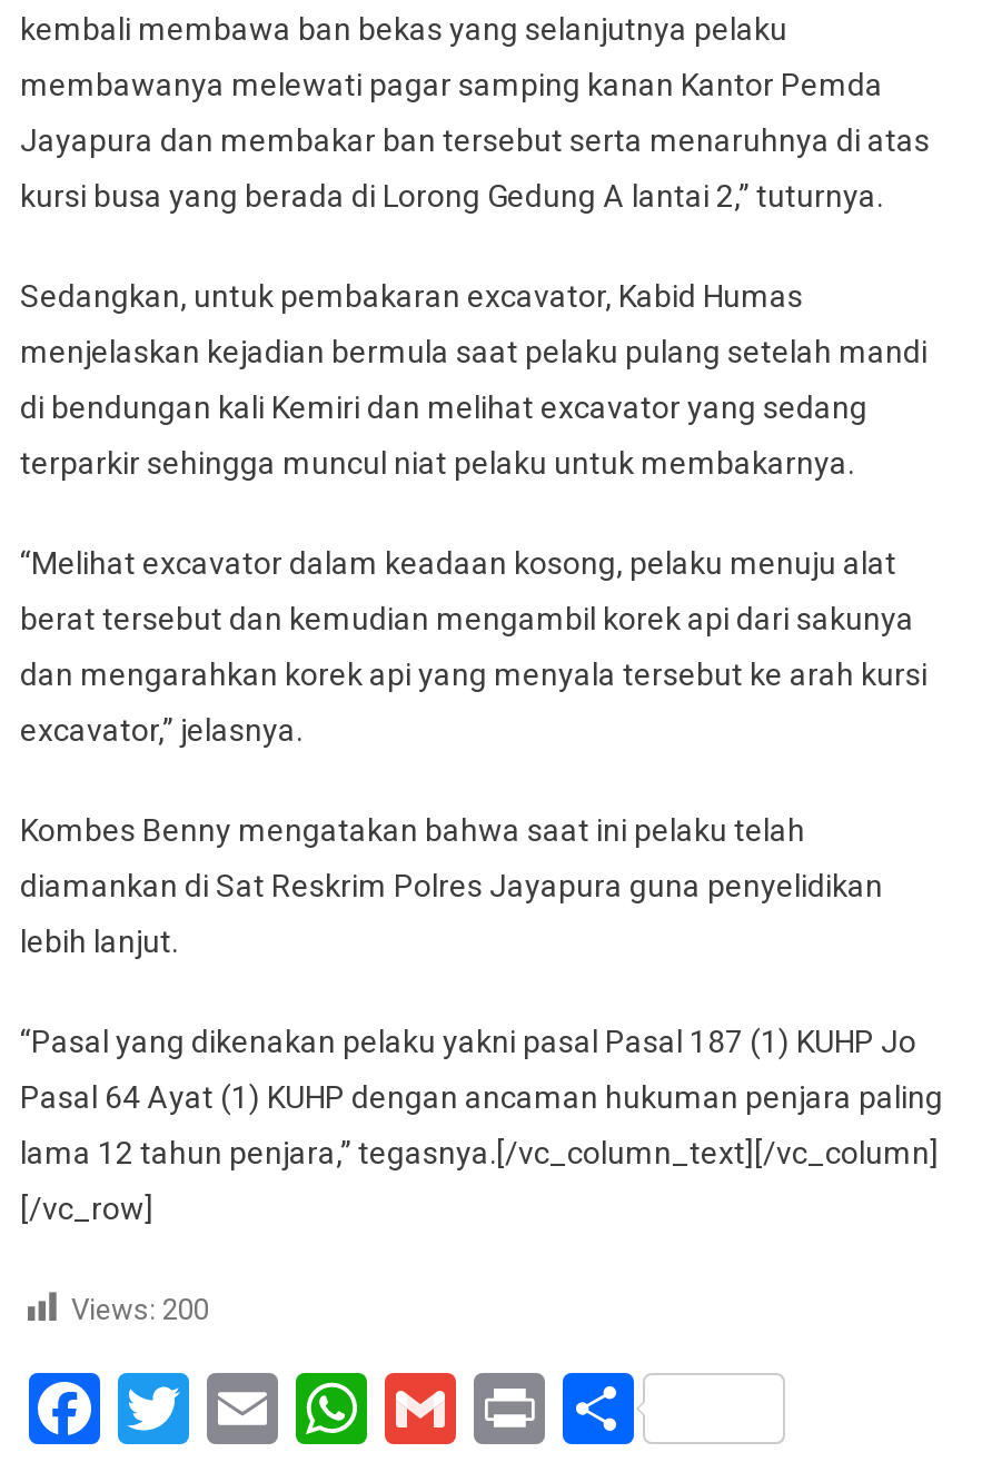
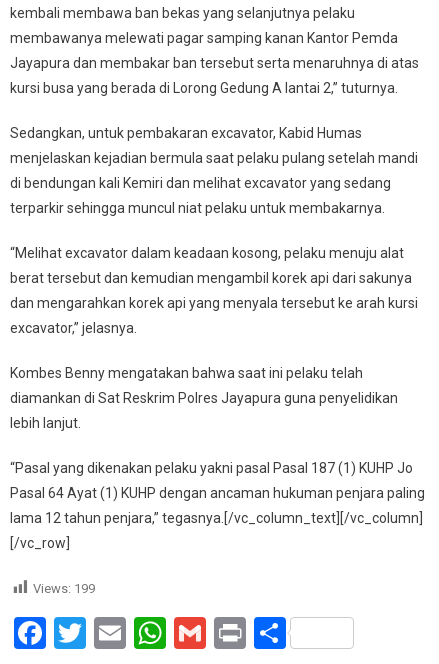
- Views: 200
+ Views: 199
